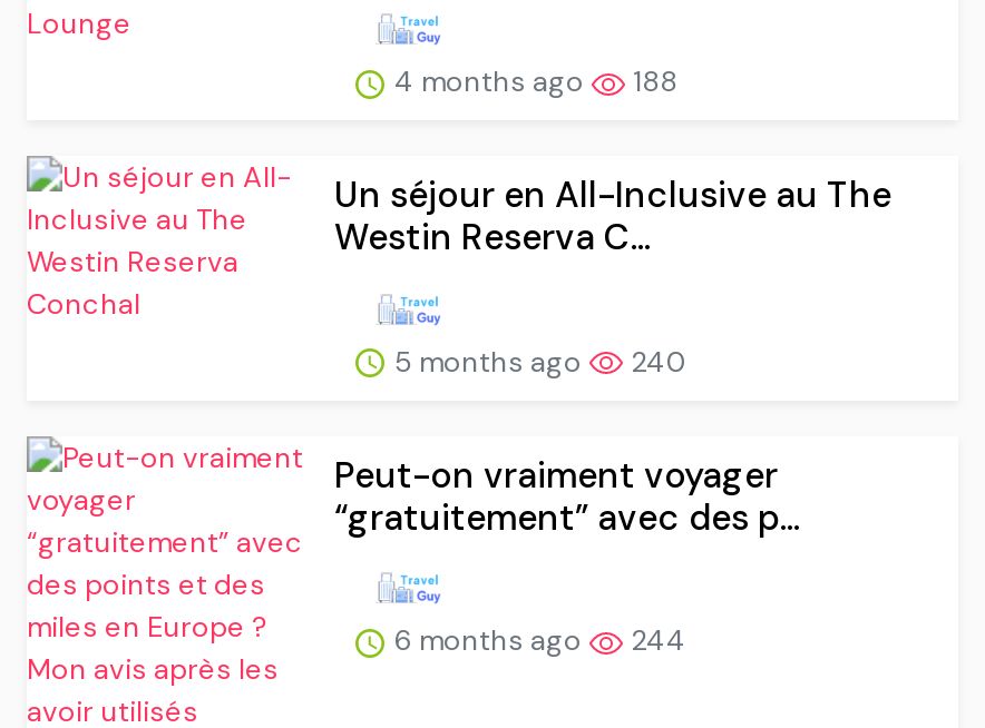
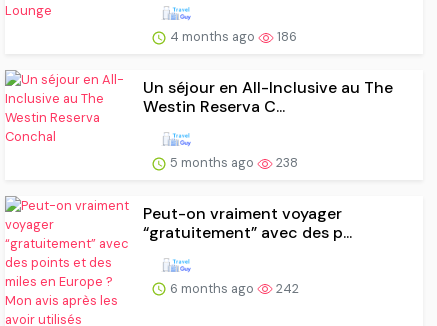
- 4 months ago 188
+ 4 months ago 186

- 5 months ago 240
+ 5 months ago 238

- 6 months ago 244
+ 6 months ago 242
